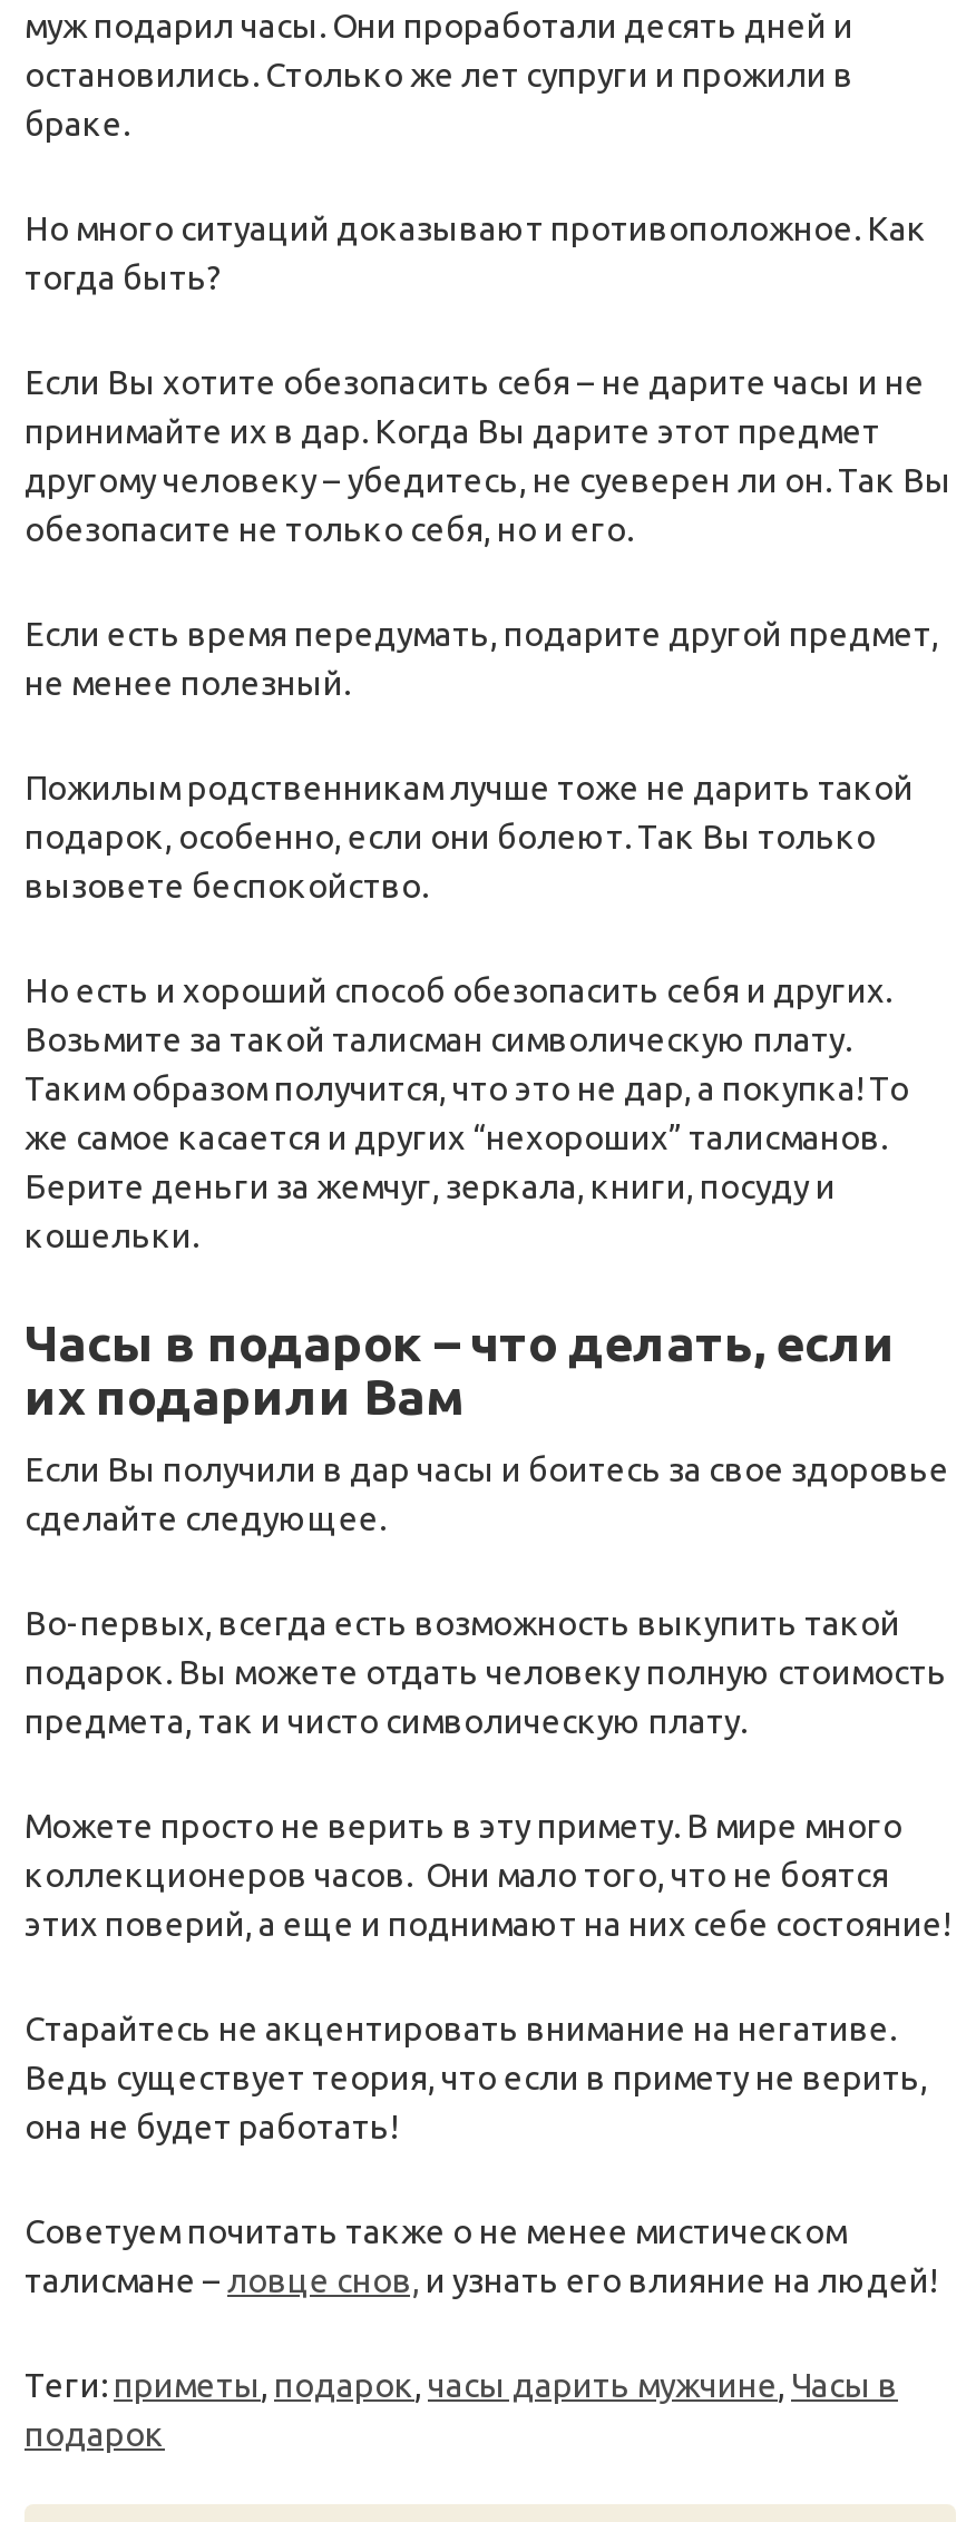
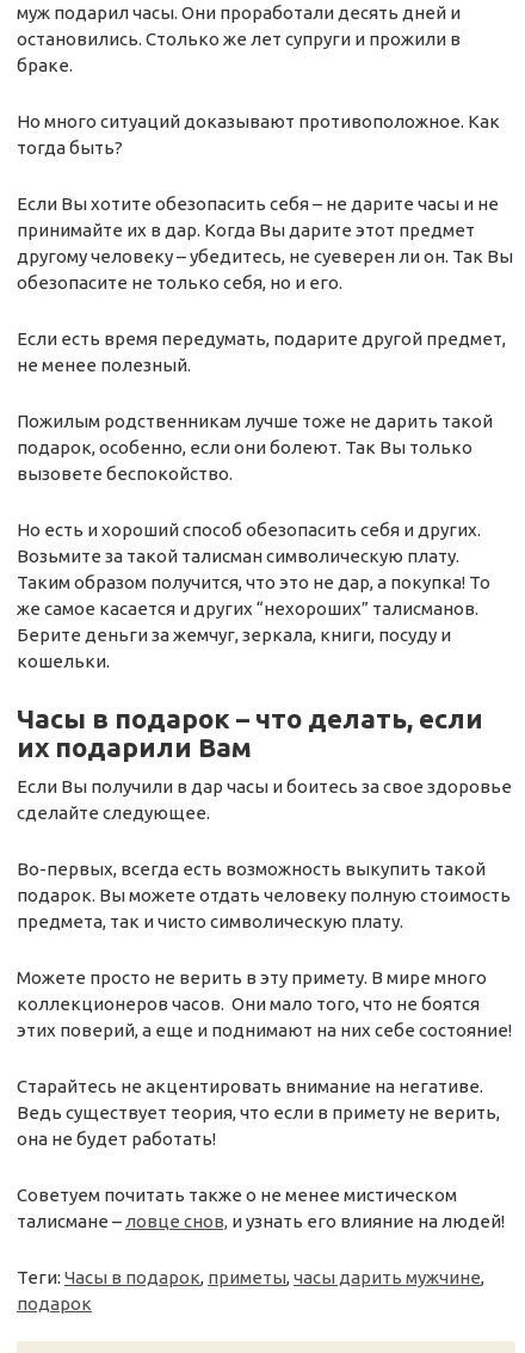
- Теги: приметы, подарок, часы дарить мужчине, Часы в
+ Теги: Часы в подарок, приметы, часы дарить мужчине,
